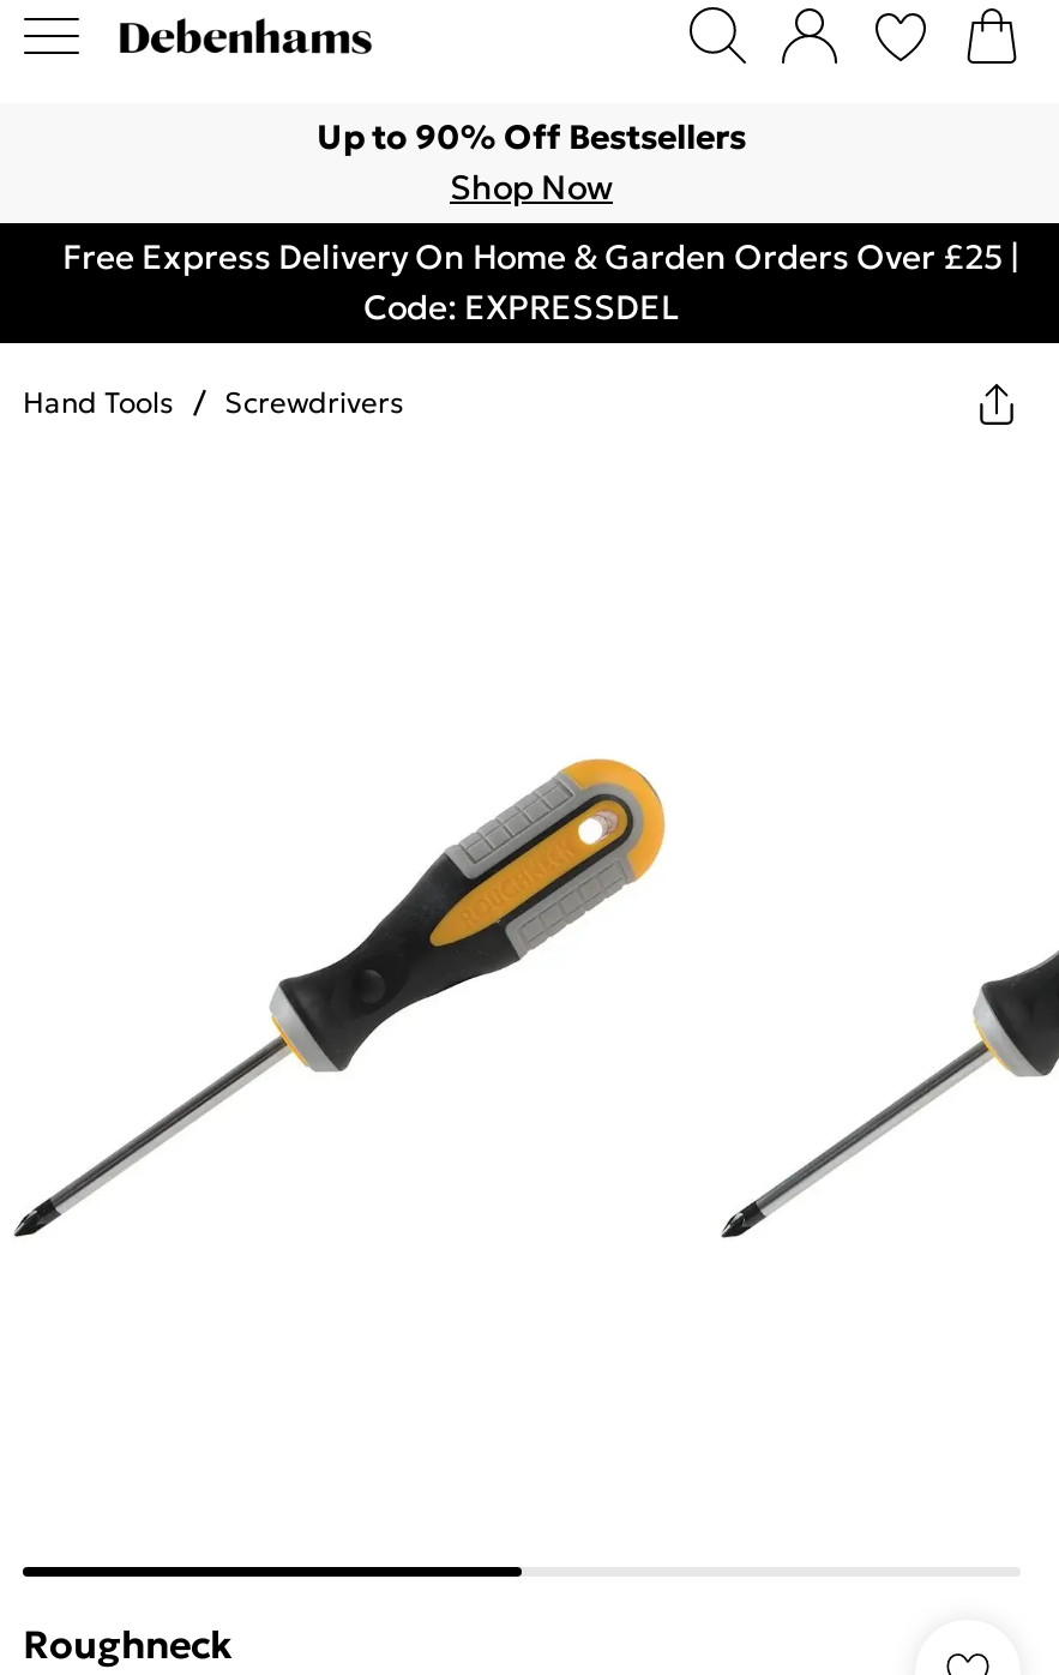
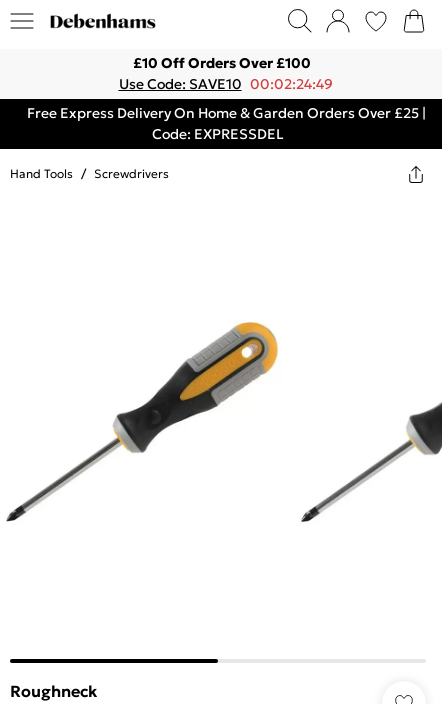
- Up to 90% Off Bestsellers
- Shop Now
+ £10 Off Orders Over £100
+ Use Code: SAVE10 00:02:24:49
